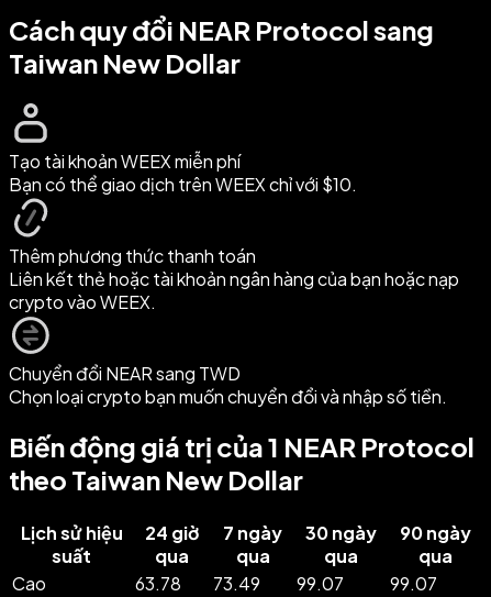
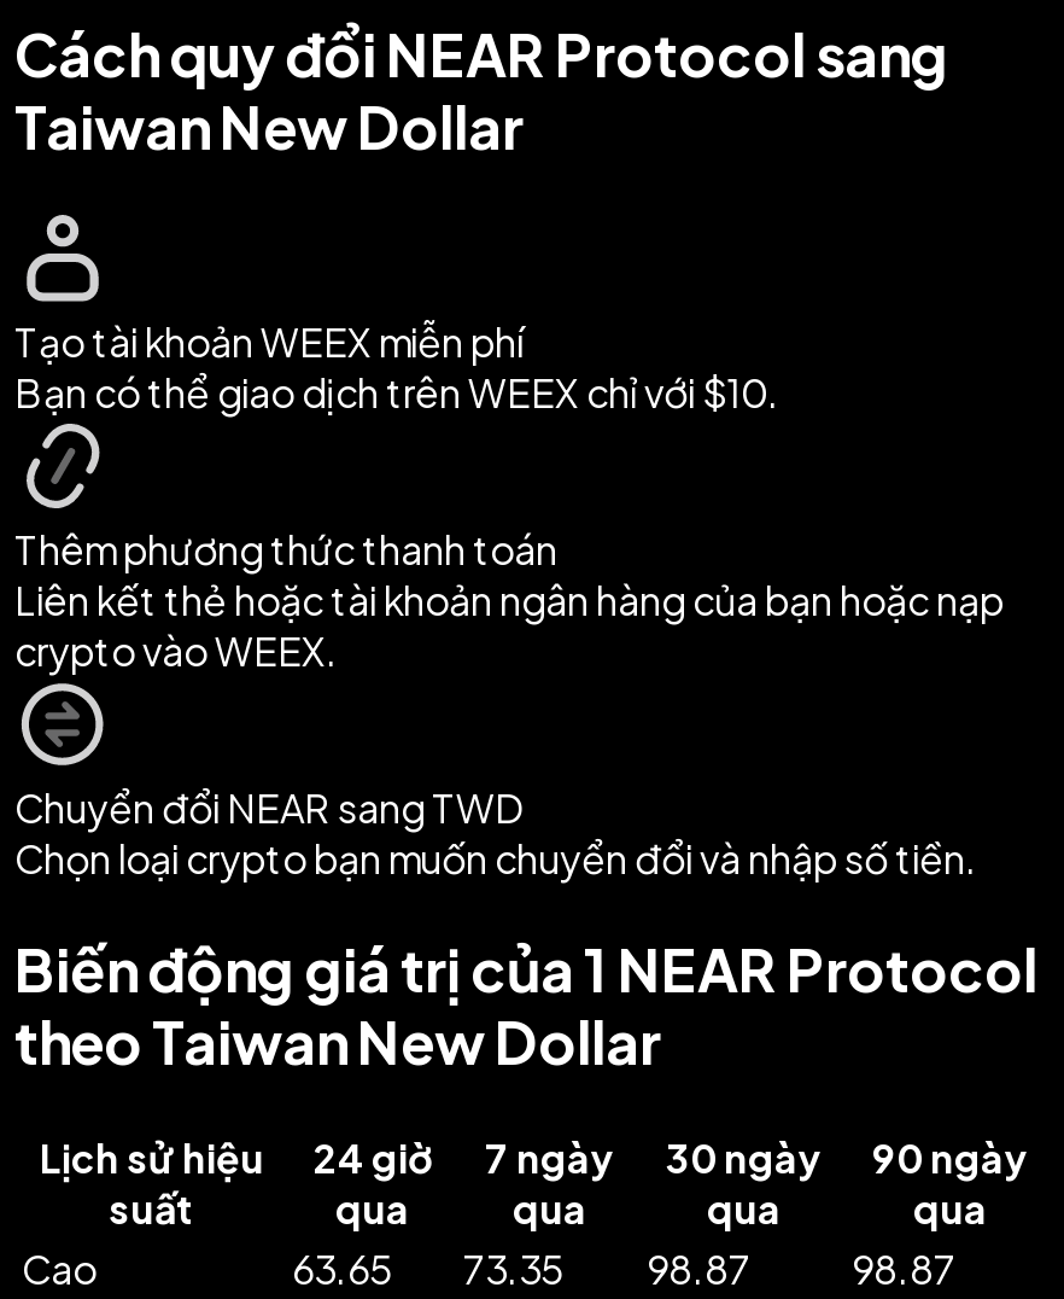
- 63.78
+ 63.65

- 73.49
+ 73.35

- 99.07
+ 98.87

- 99.07
+ 98.87
